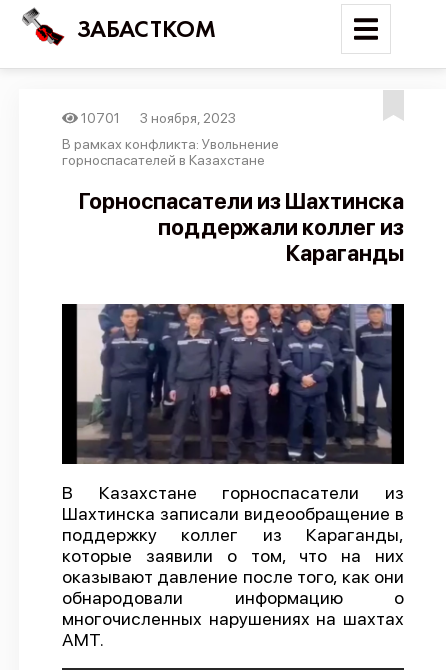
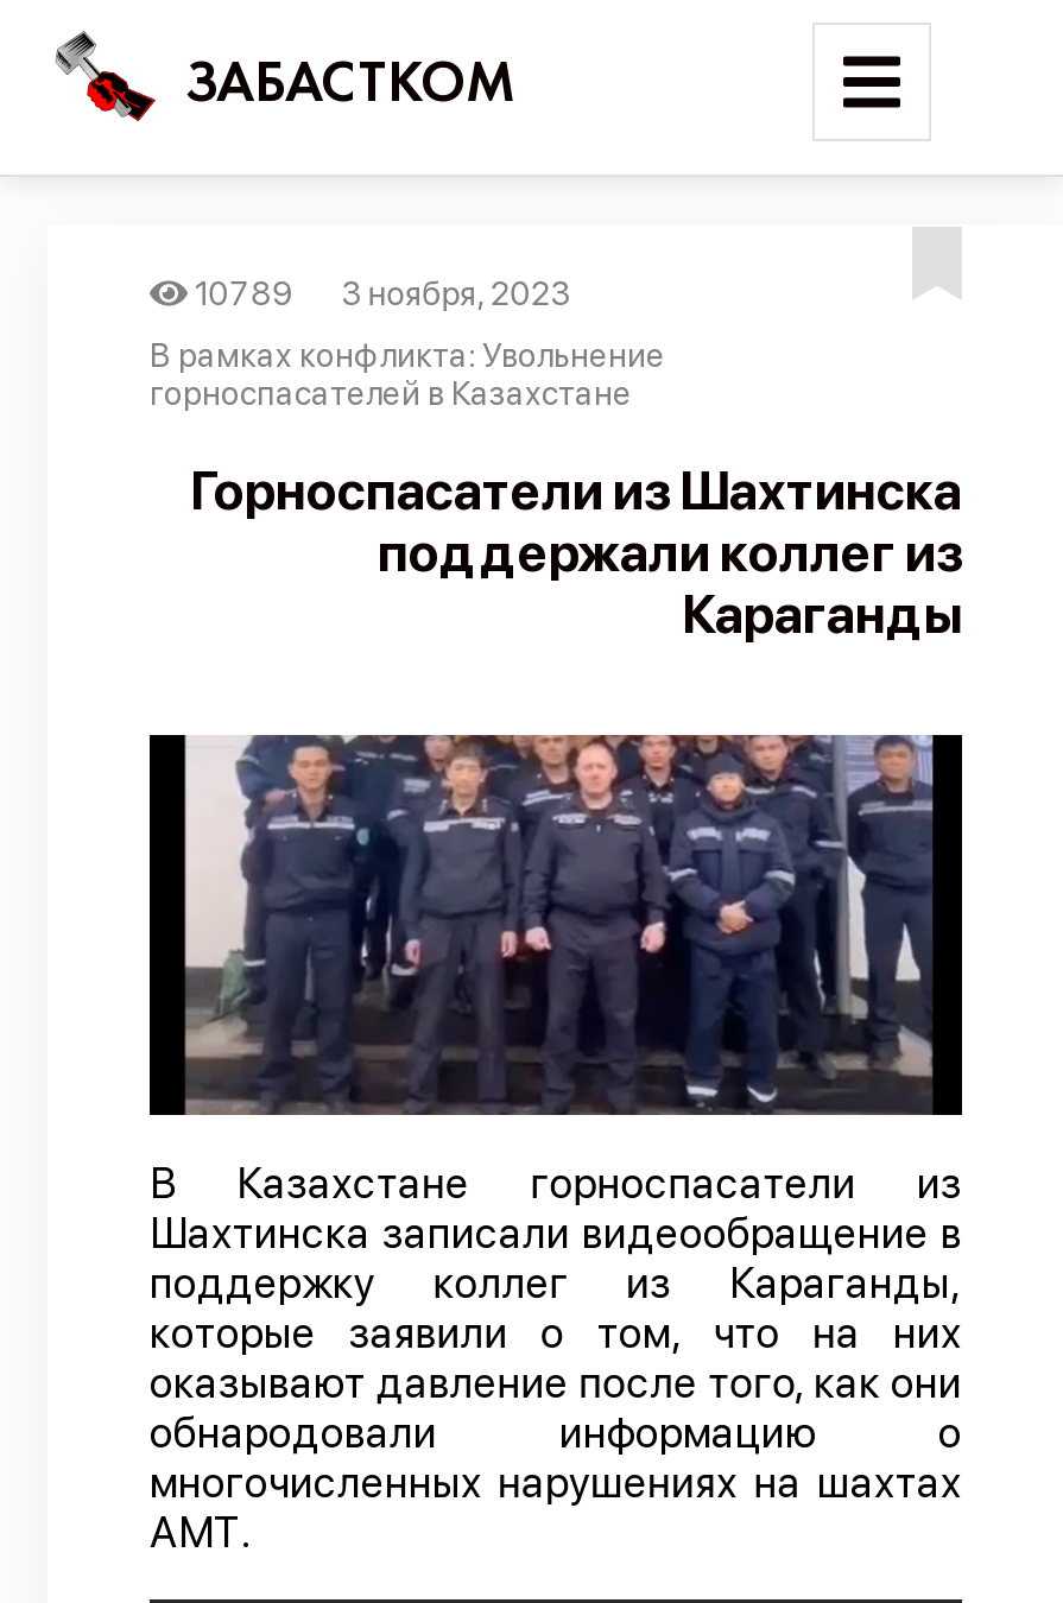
- 10701
+ 10789
